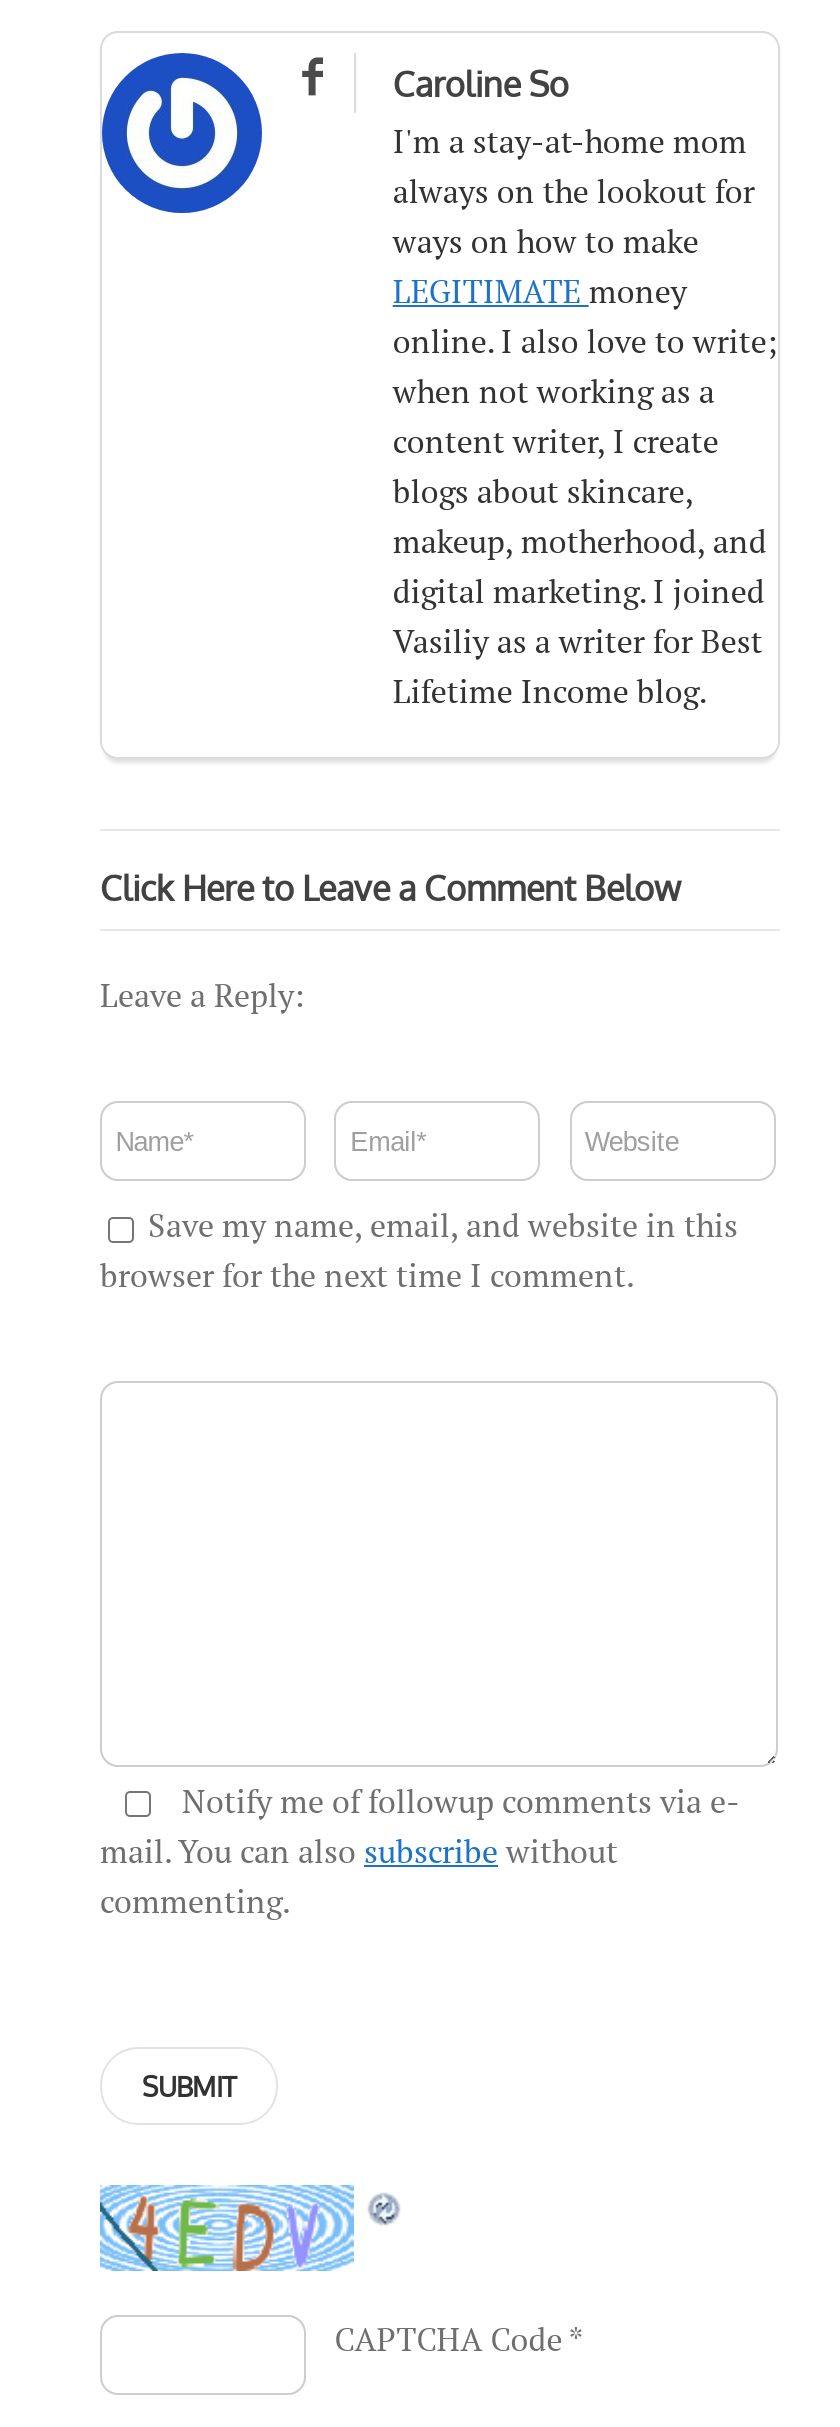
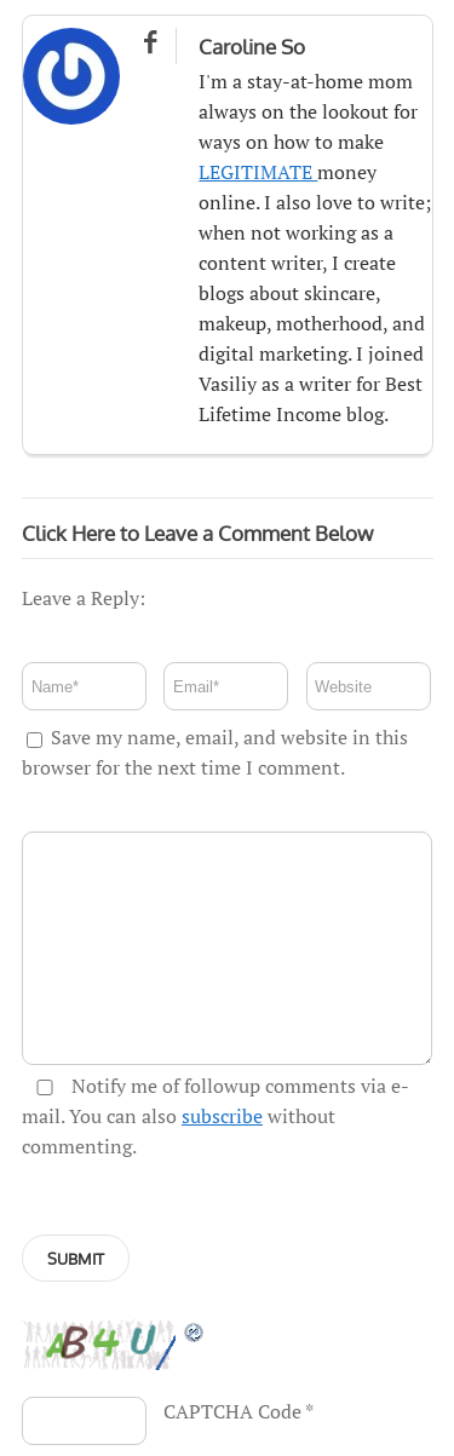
- [image]
+ [image]
